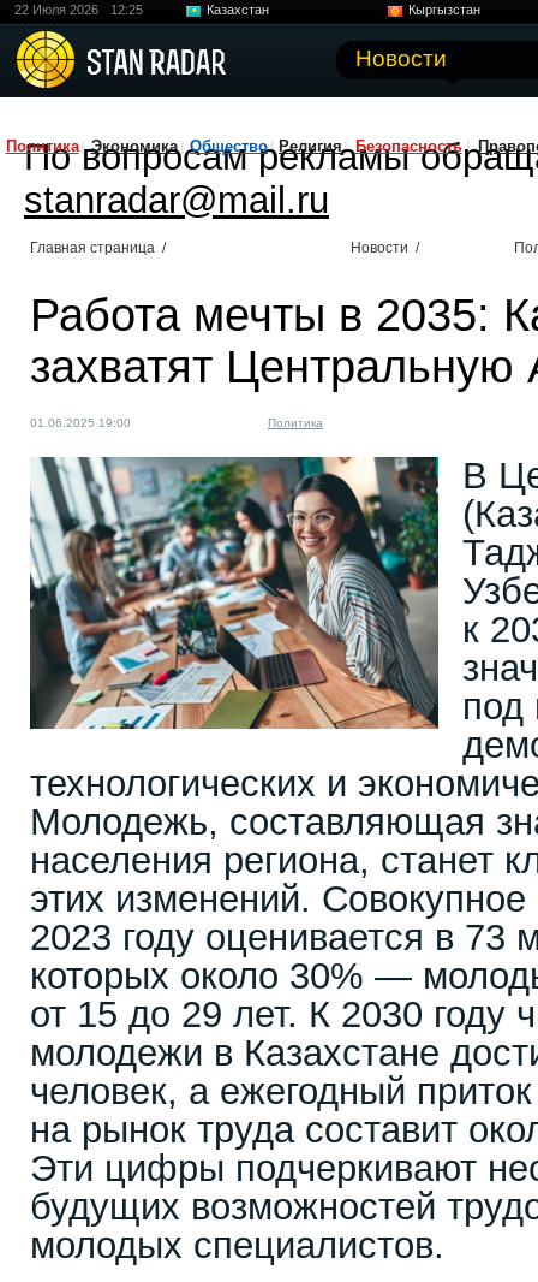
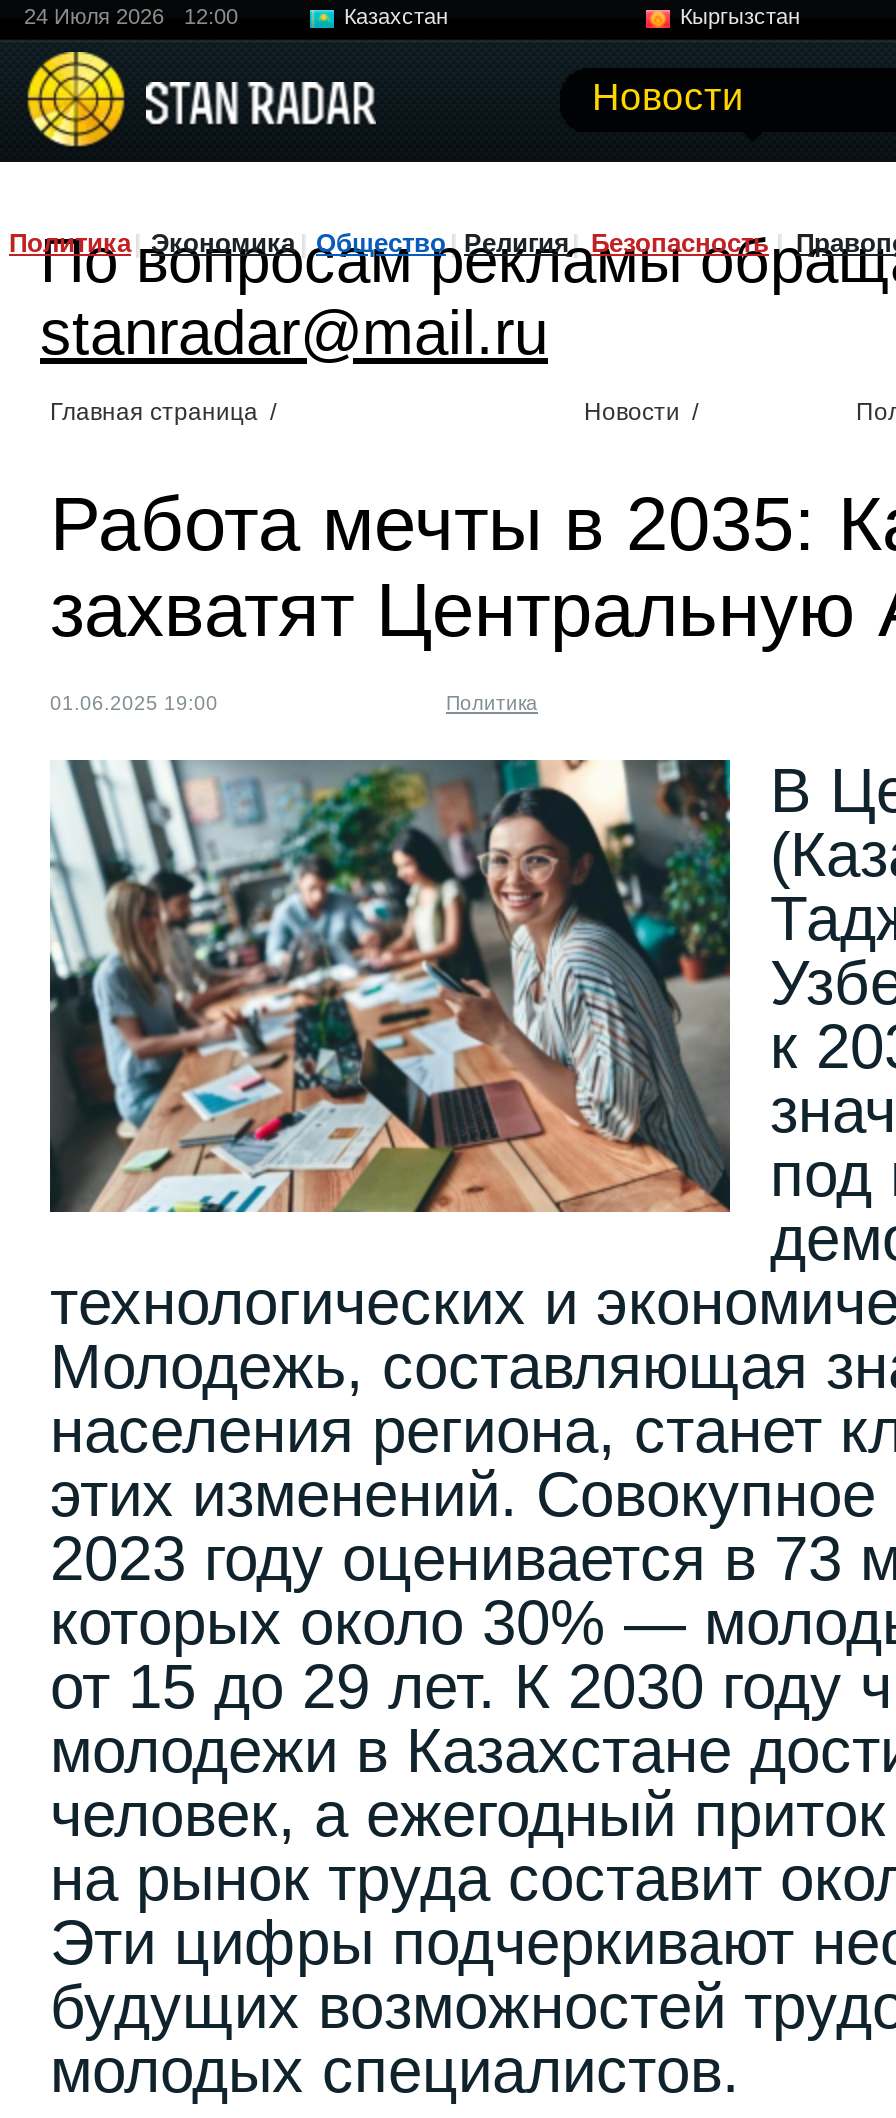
- 22 Июля 2026 12:25
+ 24 Июля 2026 12:00
